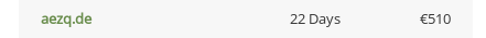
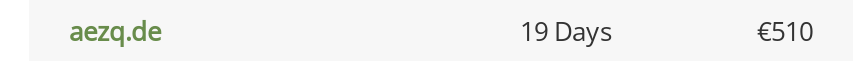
- 22 Days
+ 19 Days
